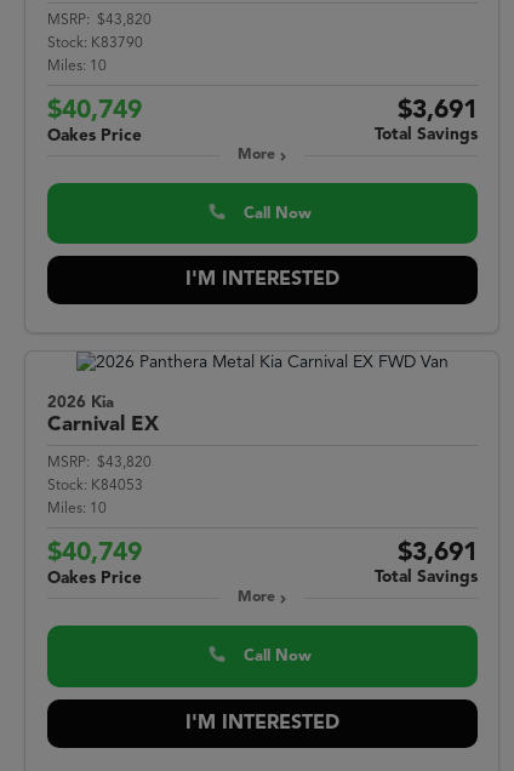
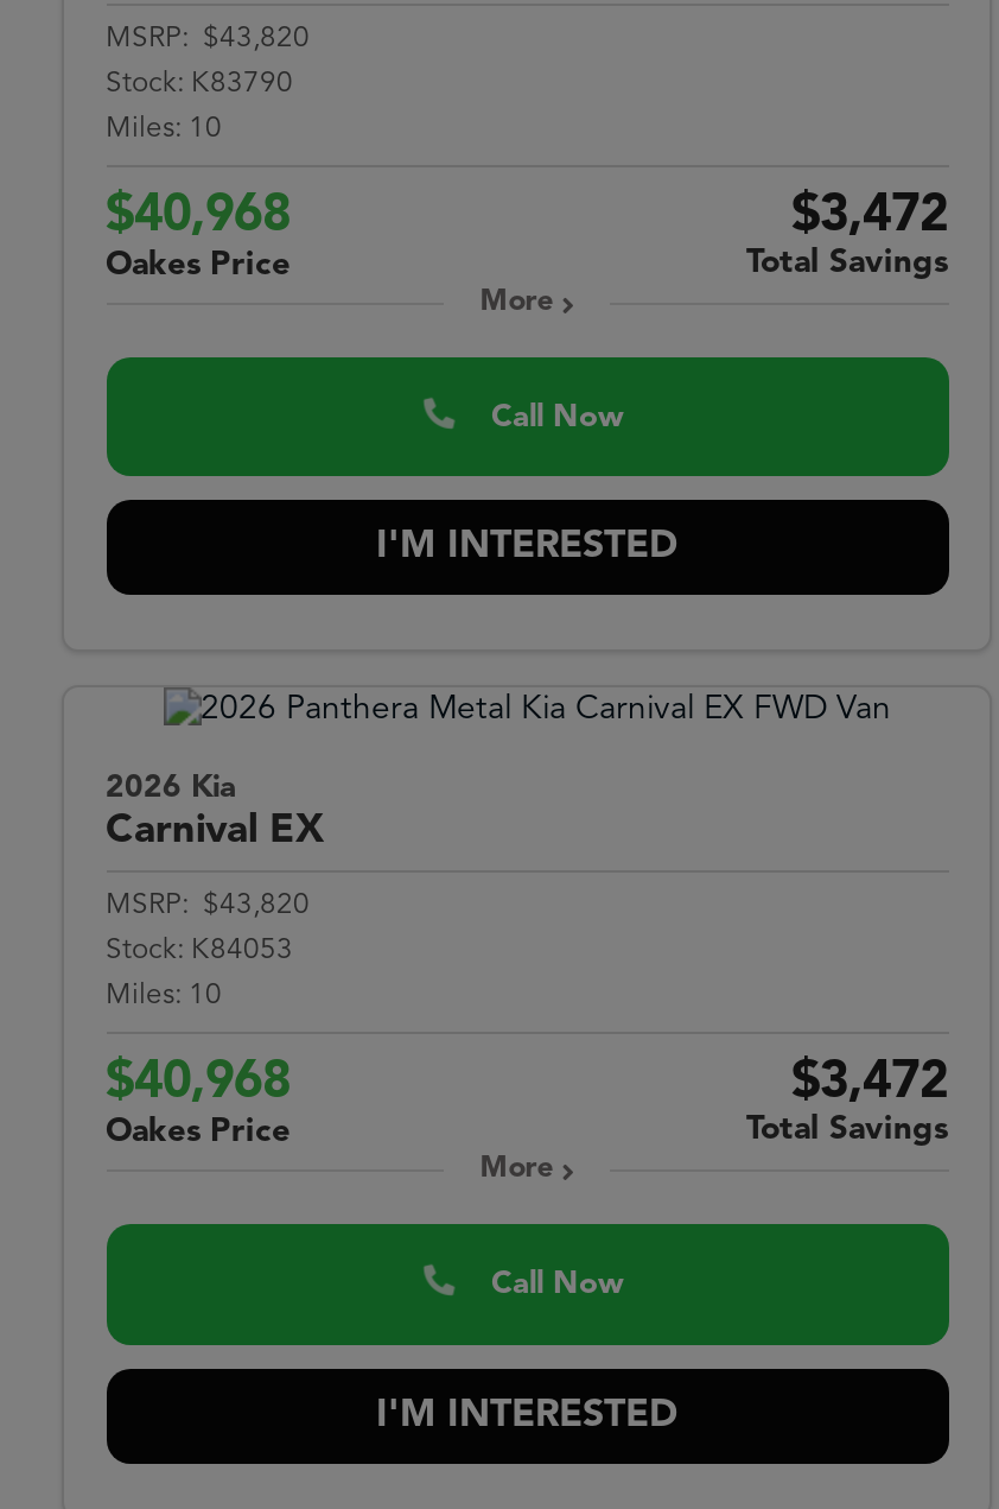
- $40,749
+ $40,968

- $3,691
+ $3,472

- $40,749
+ $40,968

- $3,691
+ $3,472
